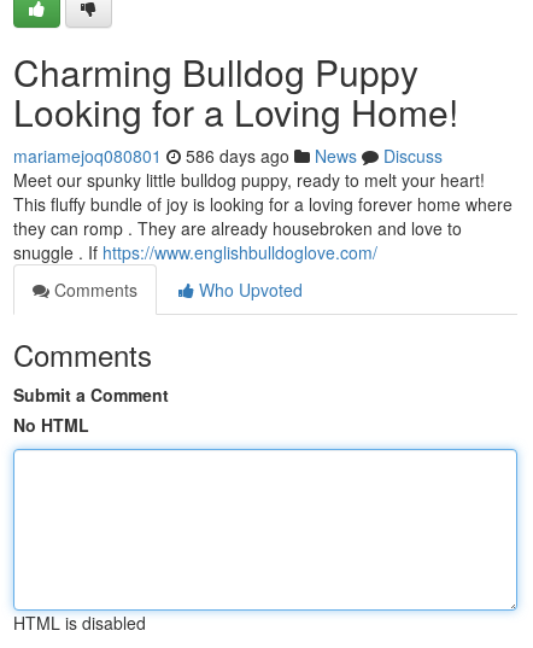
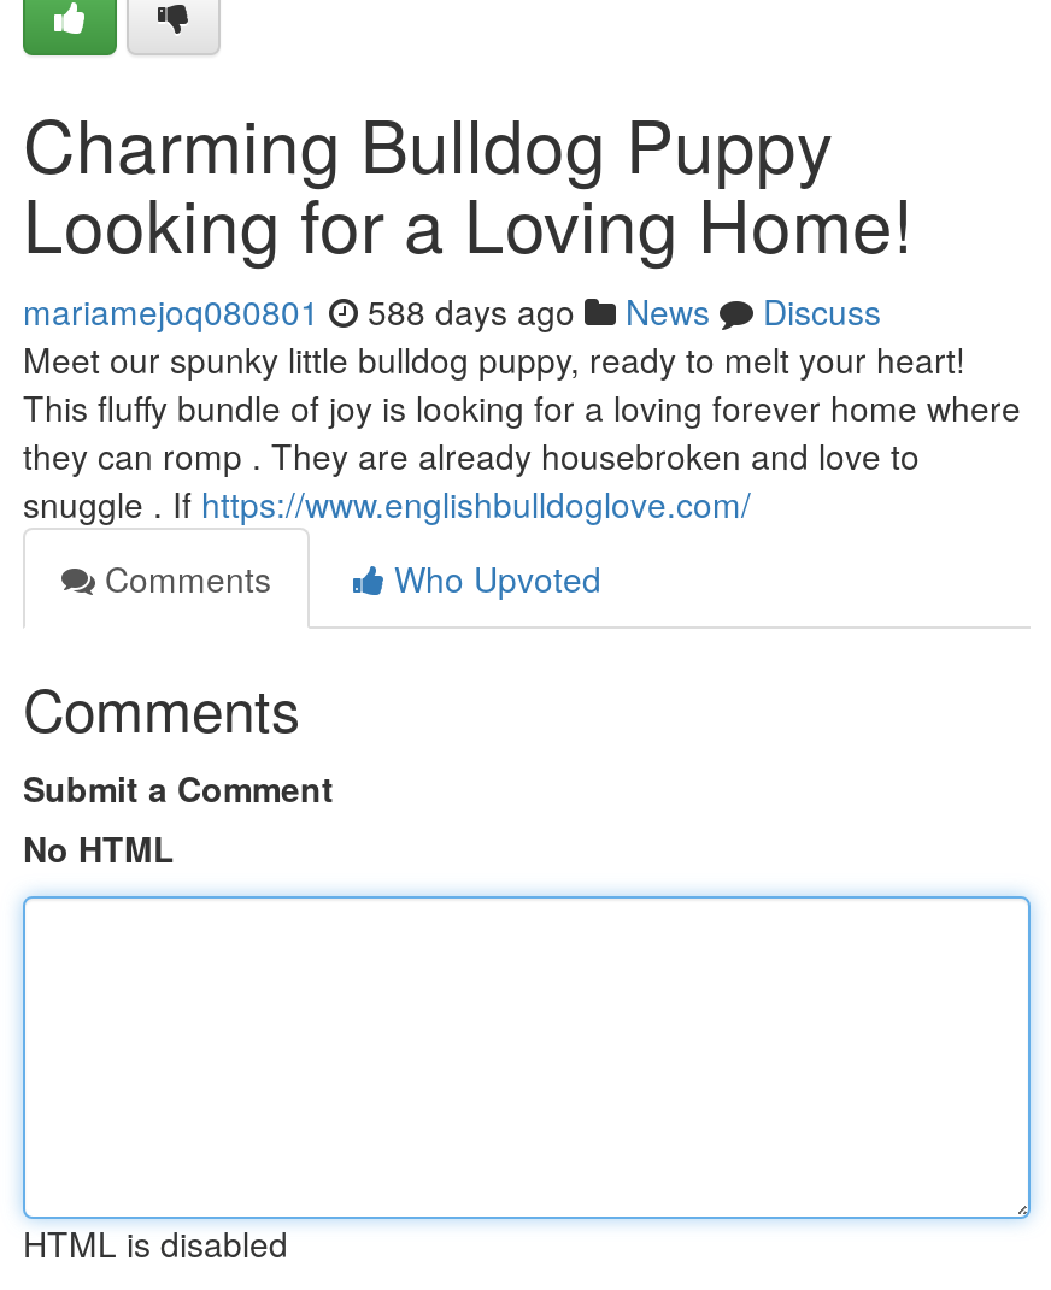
- mariamejoq080801 586 days ago News Discuss
+ mariamejoq080801 588 days ago News Discuss
